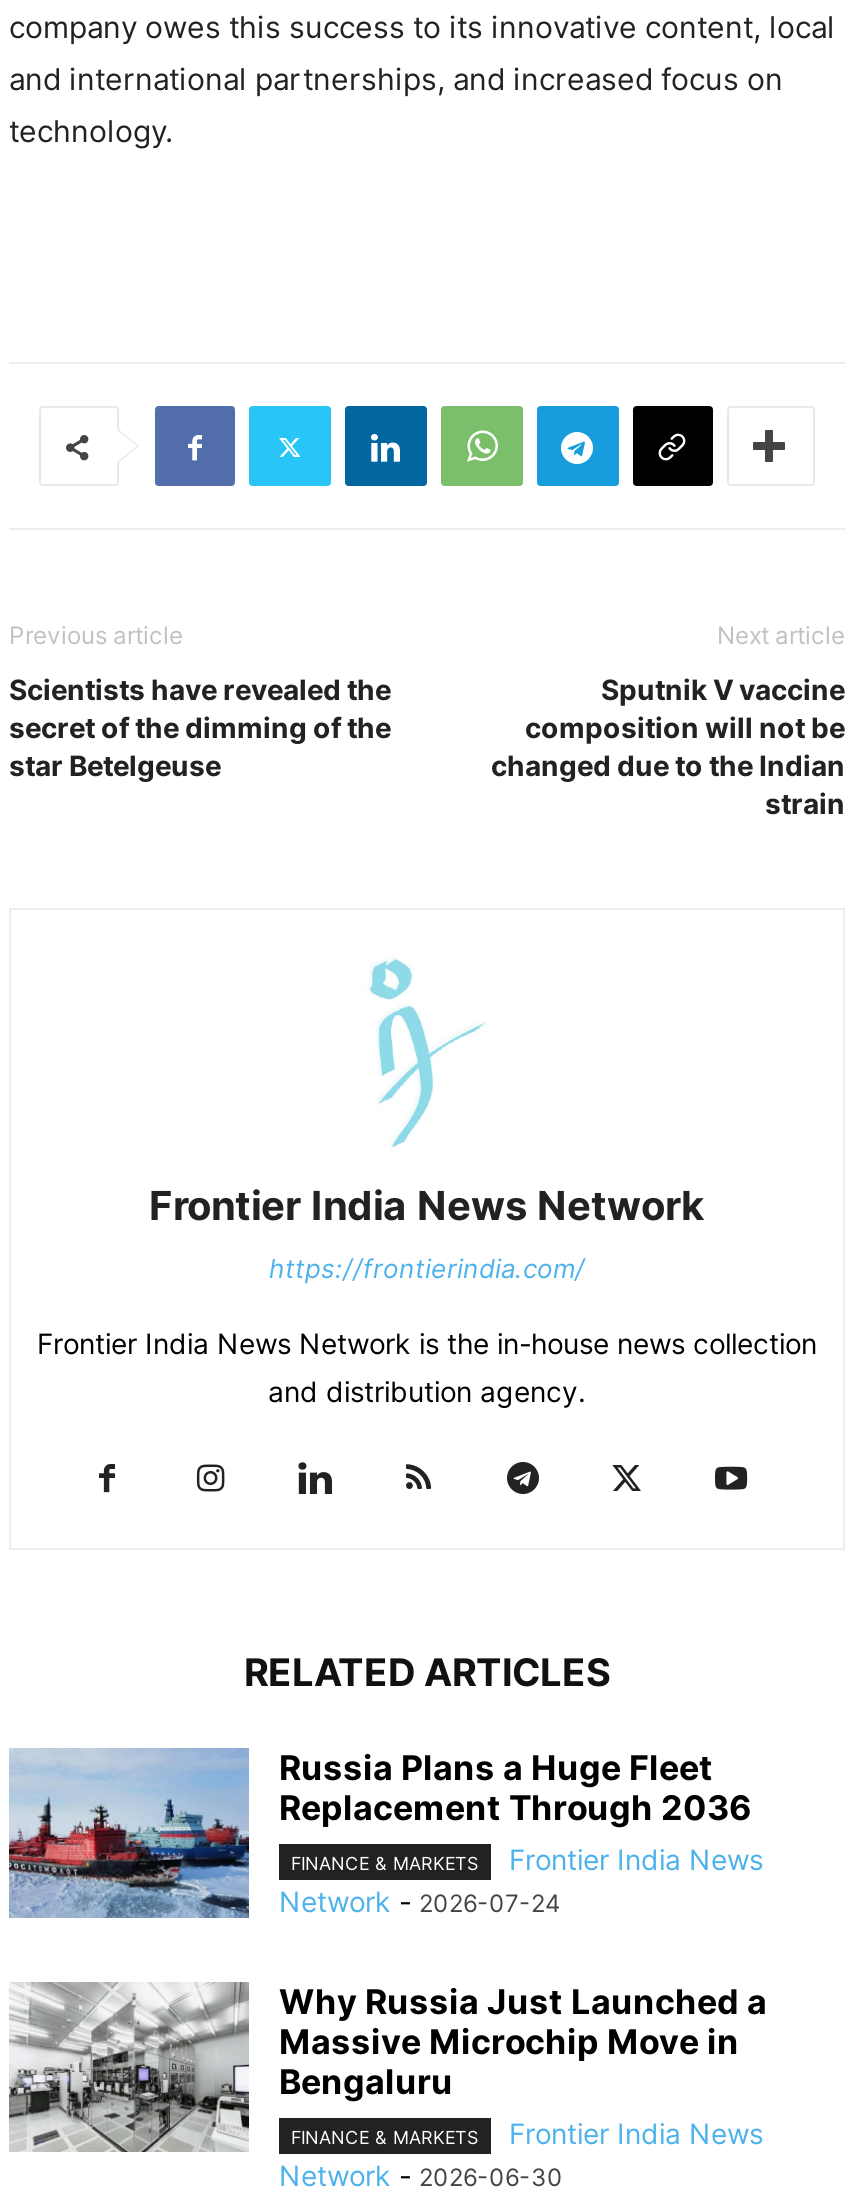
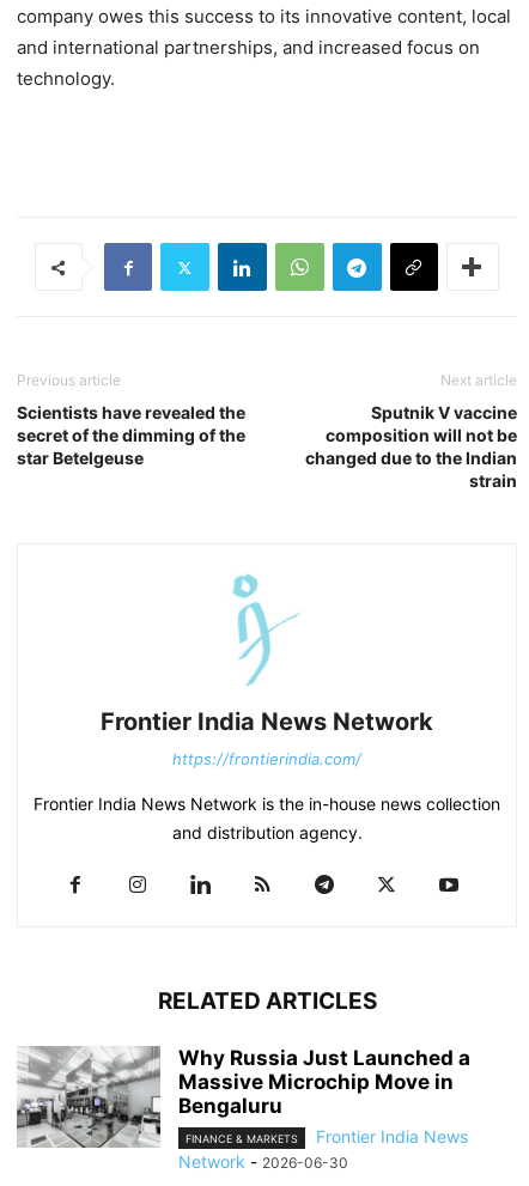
- [image]
- Russia Plans a Huge Fleet
- Replacement Through 2036
- FINANCE & MARKETS
- Frontier India News
- Network - 2026-07-24
